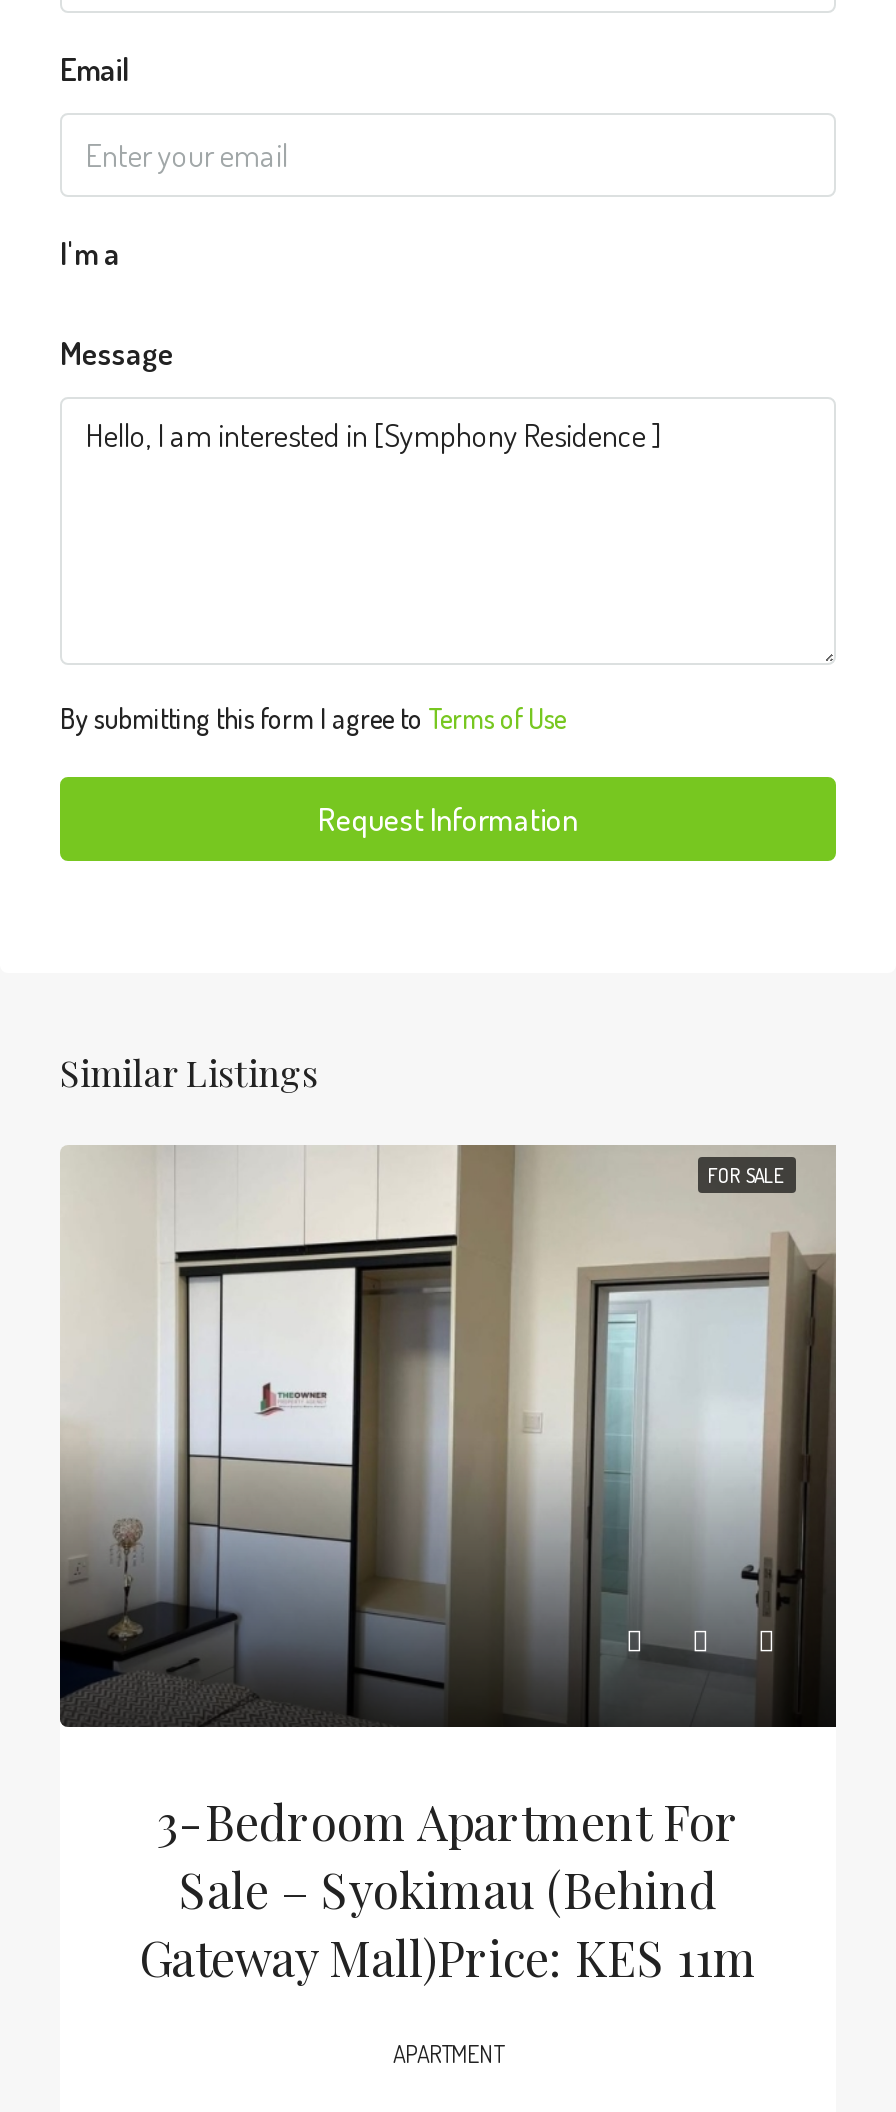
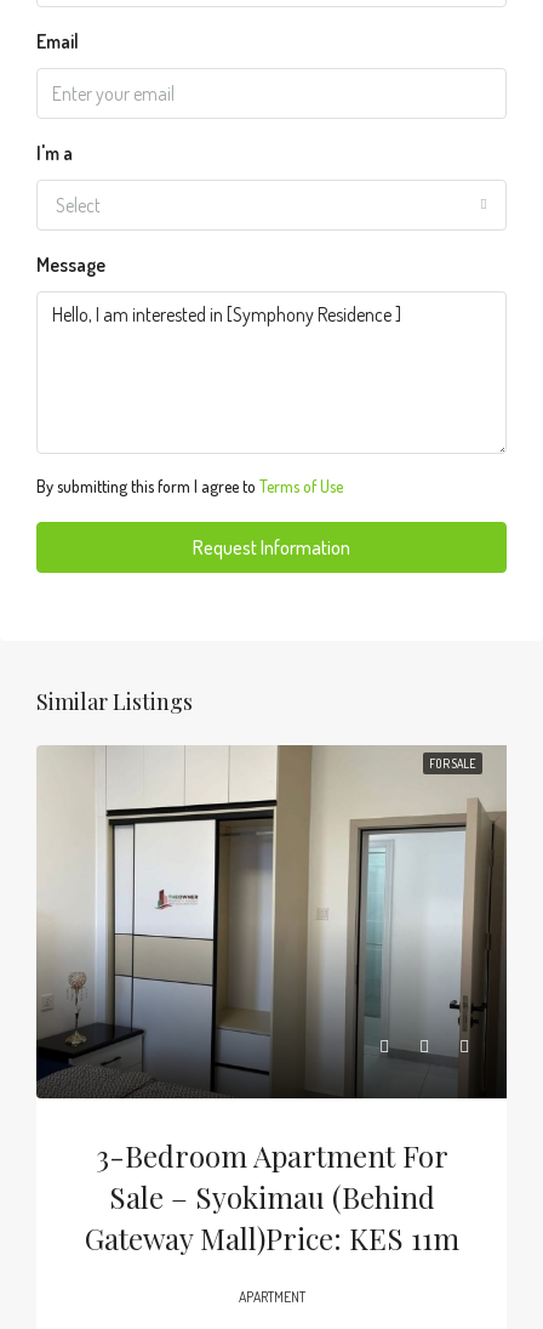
+ Select
